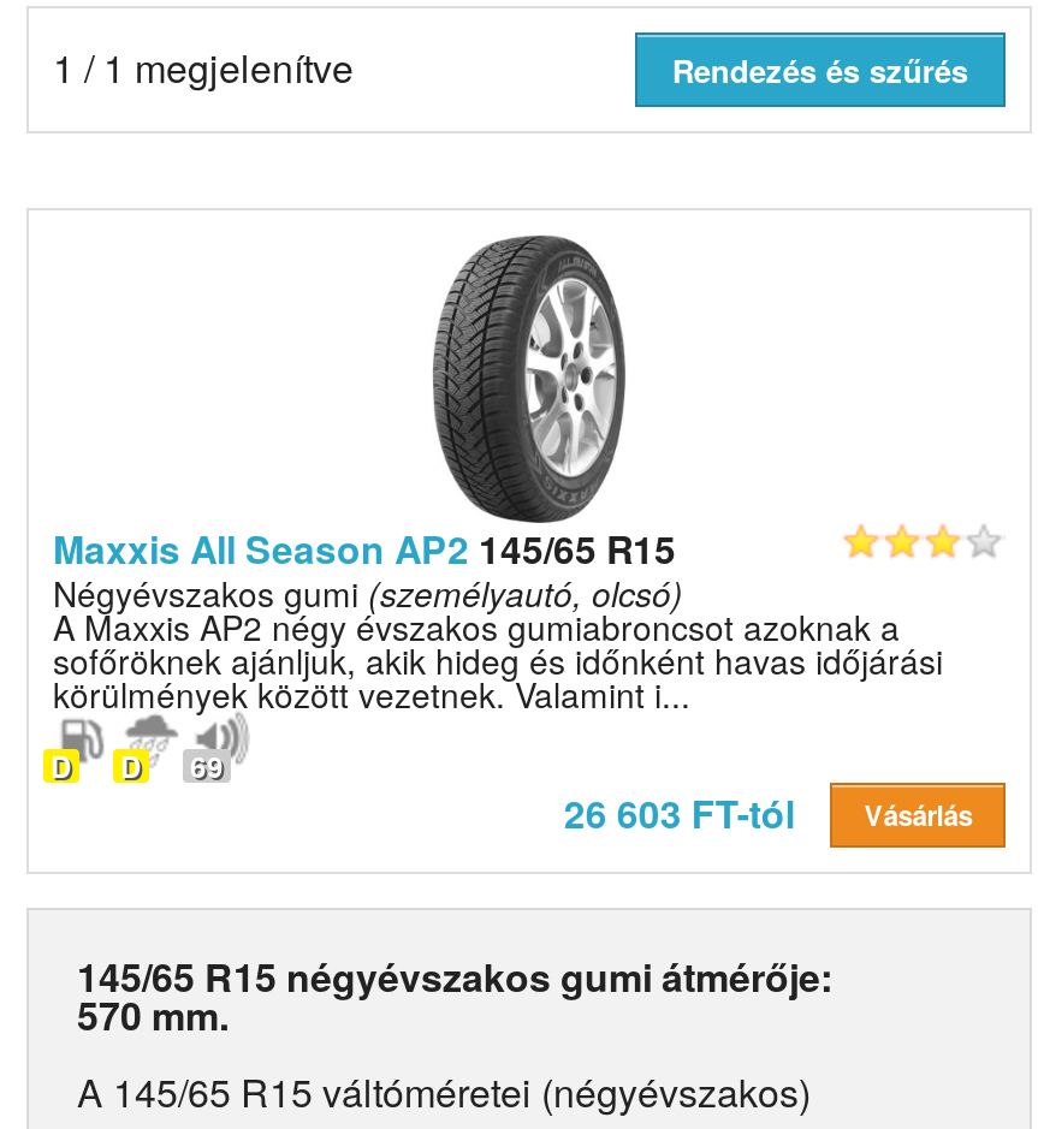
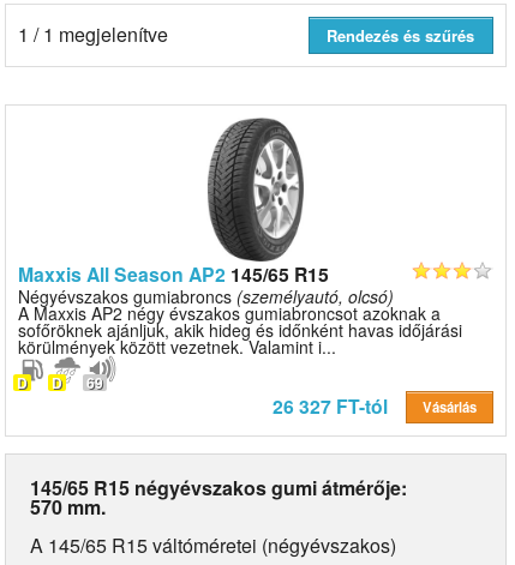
- Négyévszakos gumi (személyautó, olcsó)
+ Négyévszakos gumiabroncs (személyautó, olcsó)

- 26 603 FT-tól Vásárlás
+ 26 327 FT-tól Vásárlás
